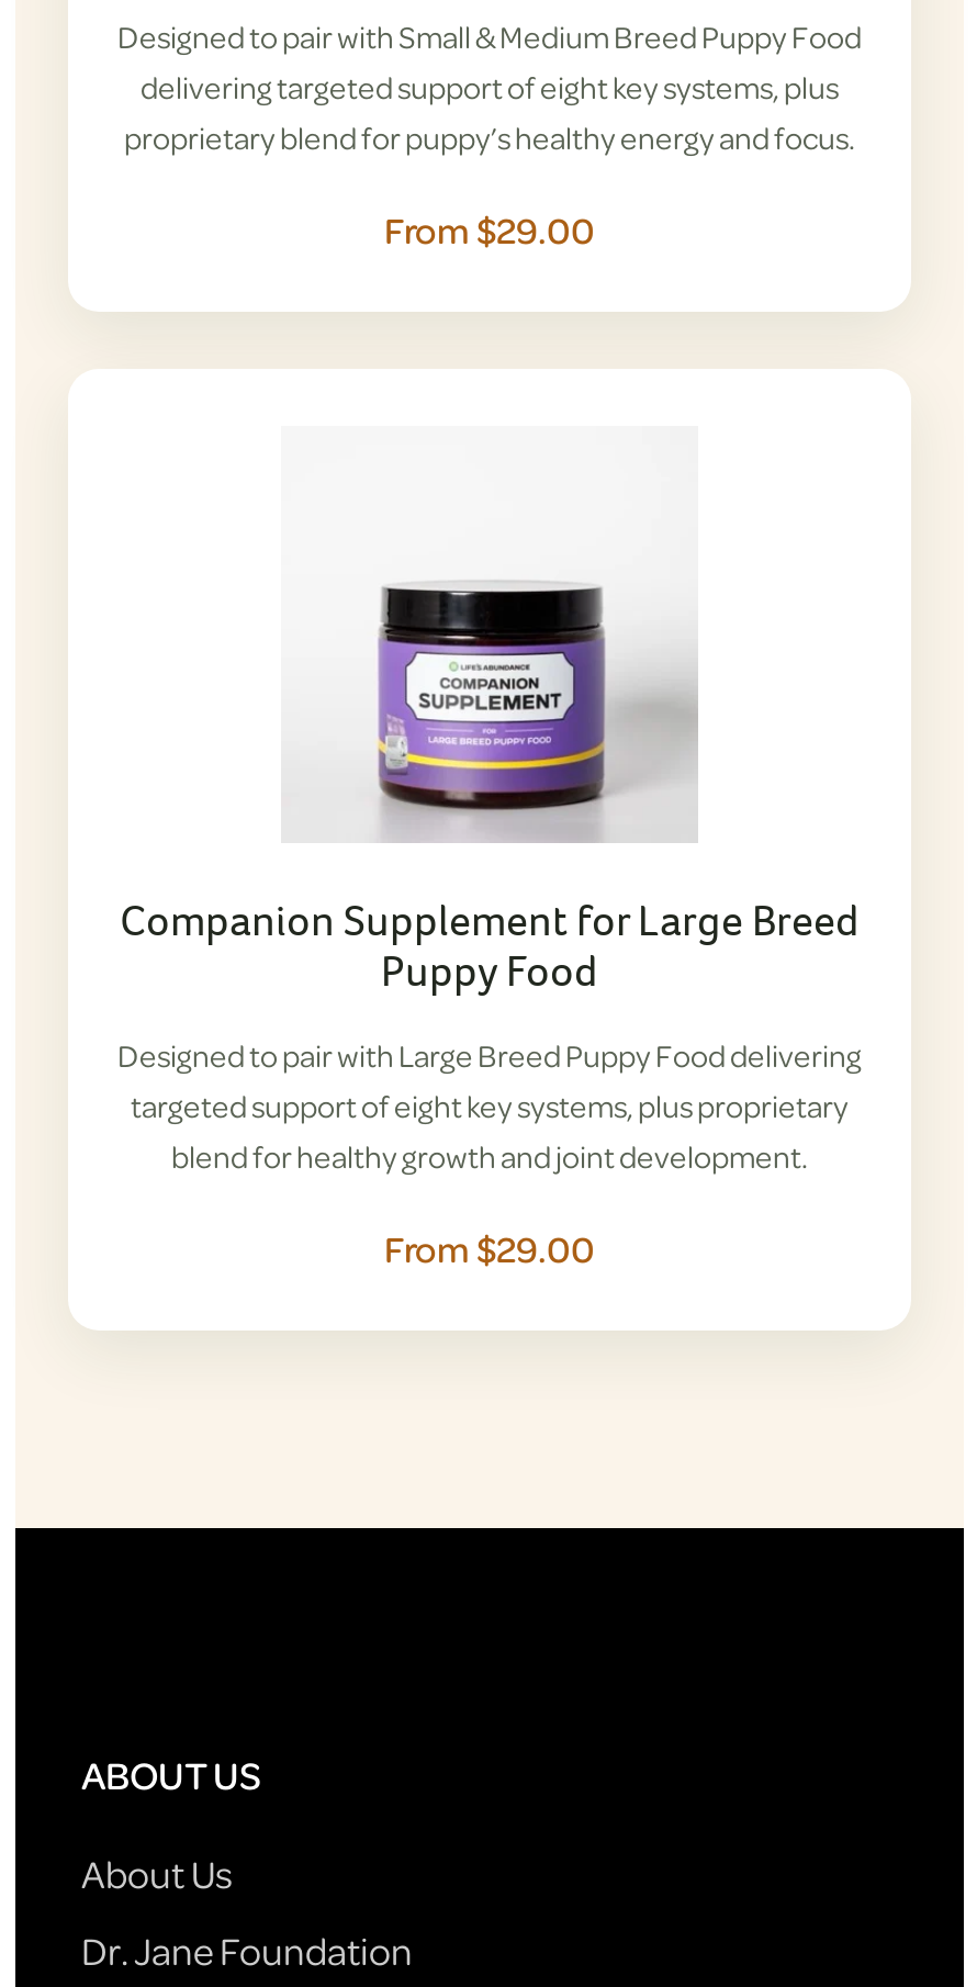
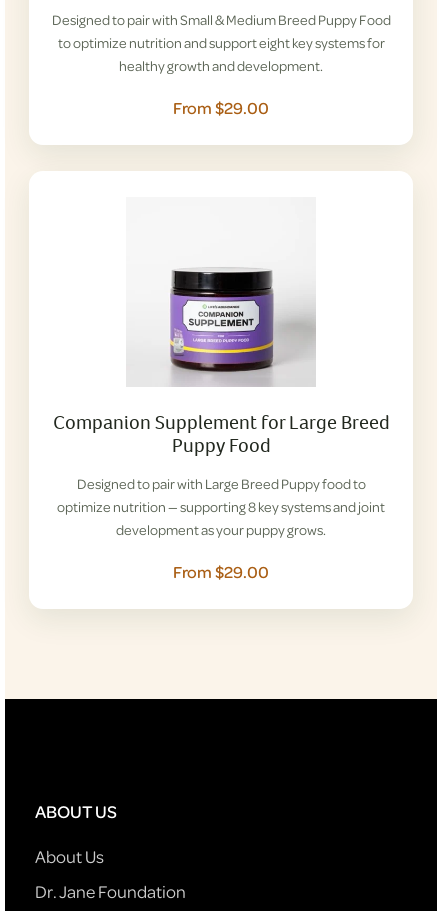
- delivering targeted support of eight key systems, plus
- proprietary blend for puppy’s healthy energy and focus.
+ to optimize nutrition and support eight key systems for
+ healthy growth and development.

- Designed to pair with Large Breed Puppy Food delivering
- targeted support of eight key systems, plus proprietary
- blend for healthy growth and joint development.
+ Designed to pair with Large Breed Puppy food to
+ optimize nutrition — supporting 8 key systems and joint
+ development as your puppy grows.
